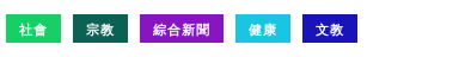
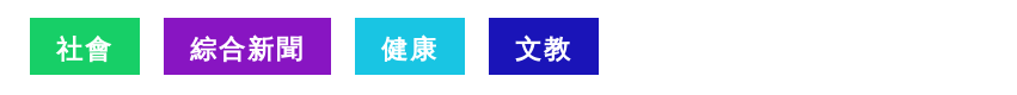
- 宗教
